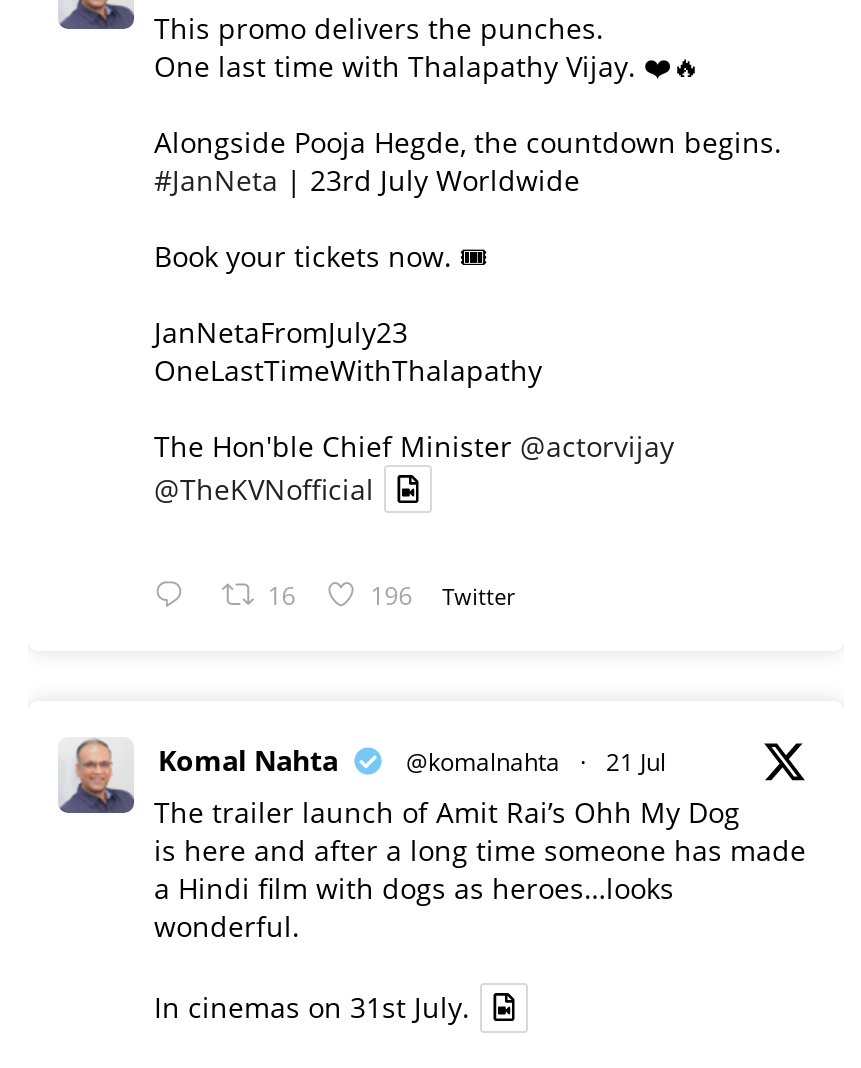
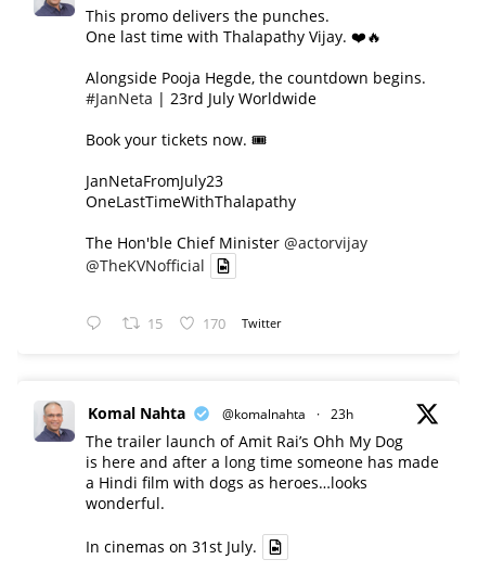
- 16
+ 15

- 196 Twitter
+ 170 Twitter

- @komalnahta · 21 Jul
+ @komalnahta · 23h
